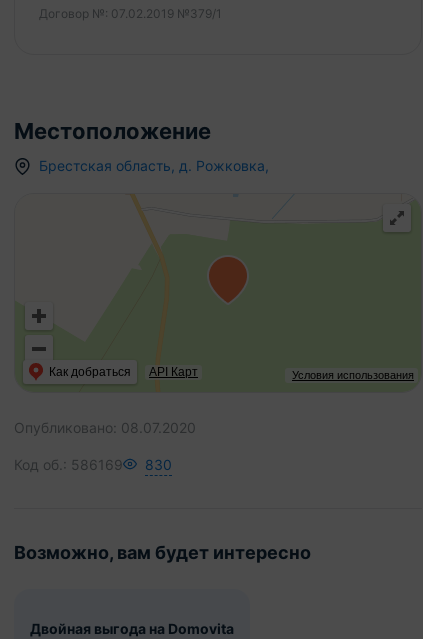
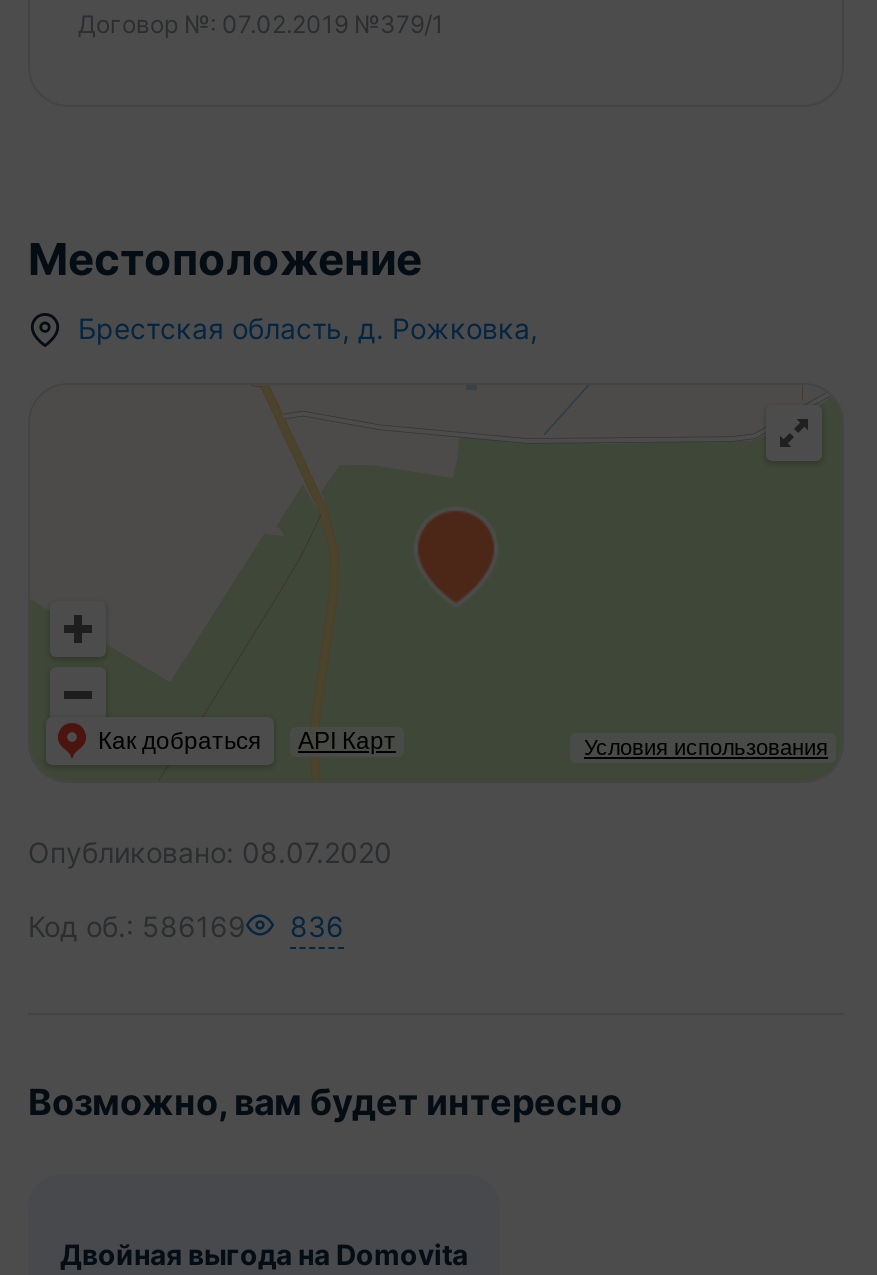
- 830
+ 836
